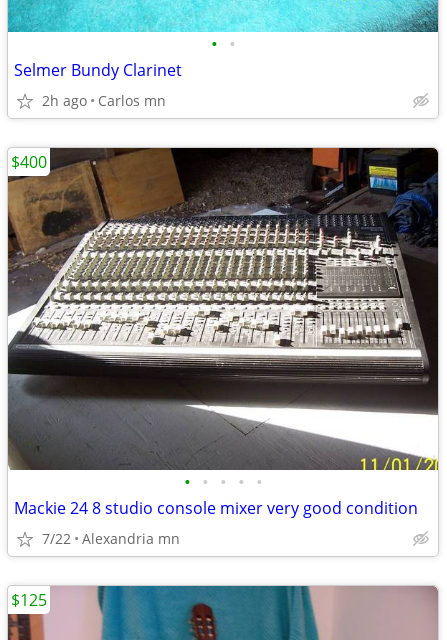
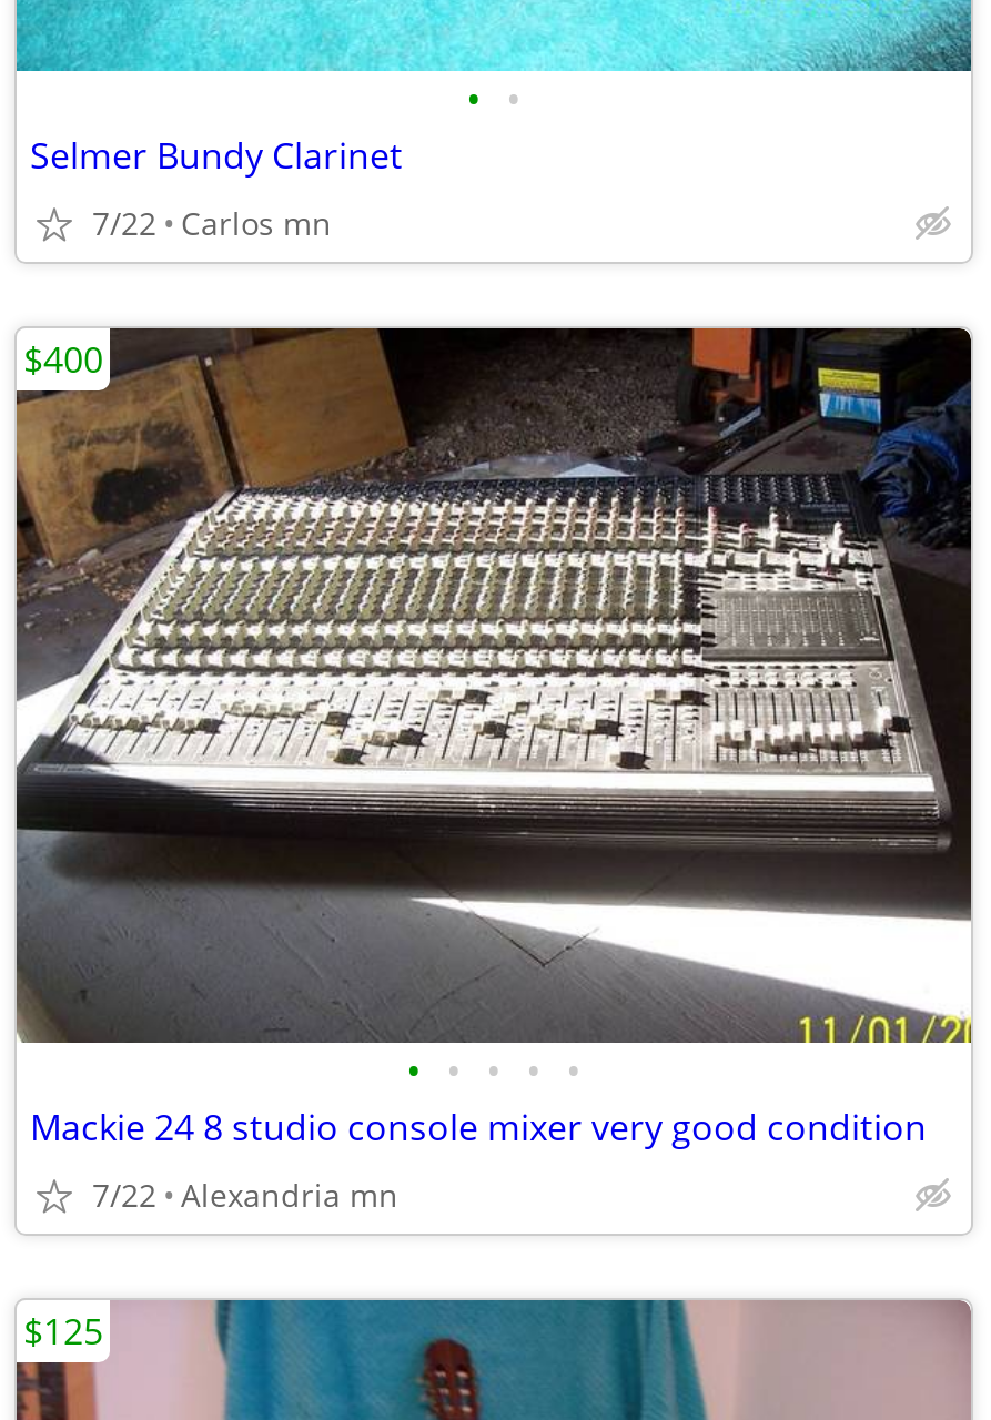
- 2h ago Carlos mn
+ 7/22 Carlos mn
